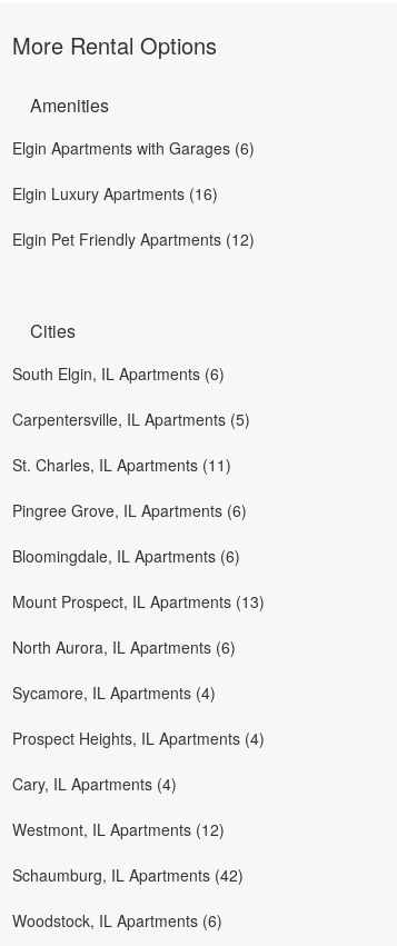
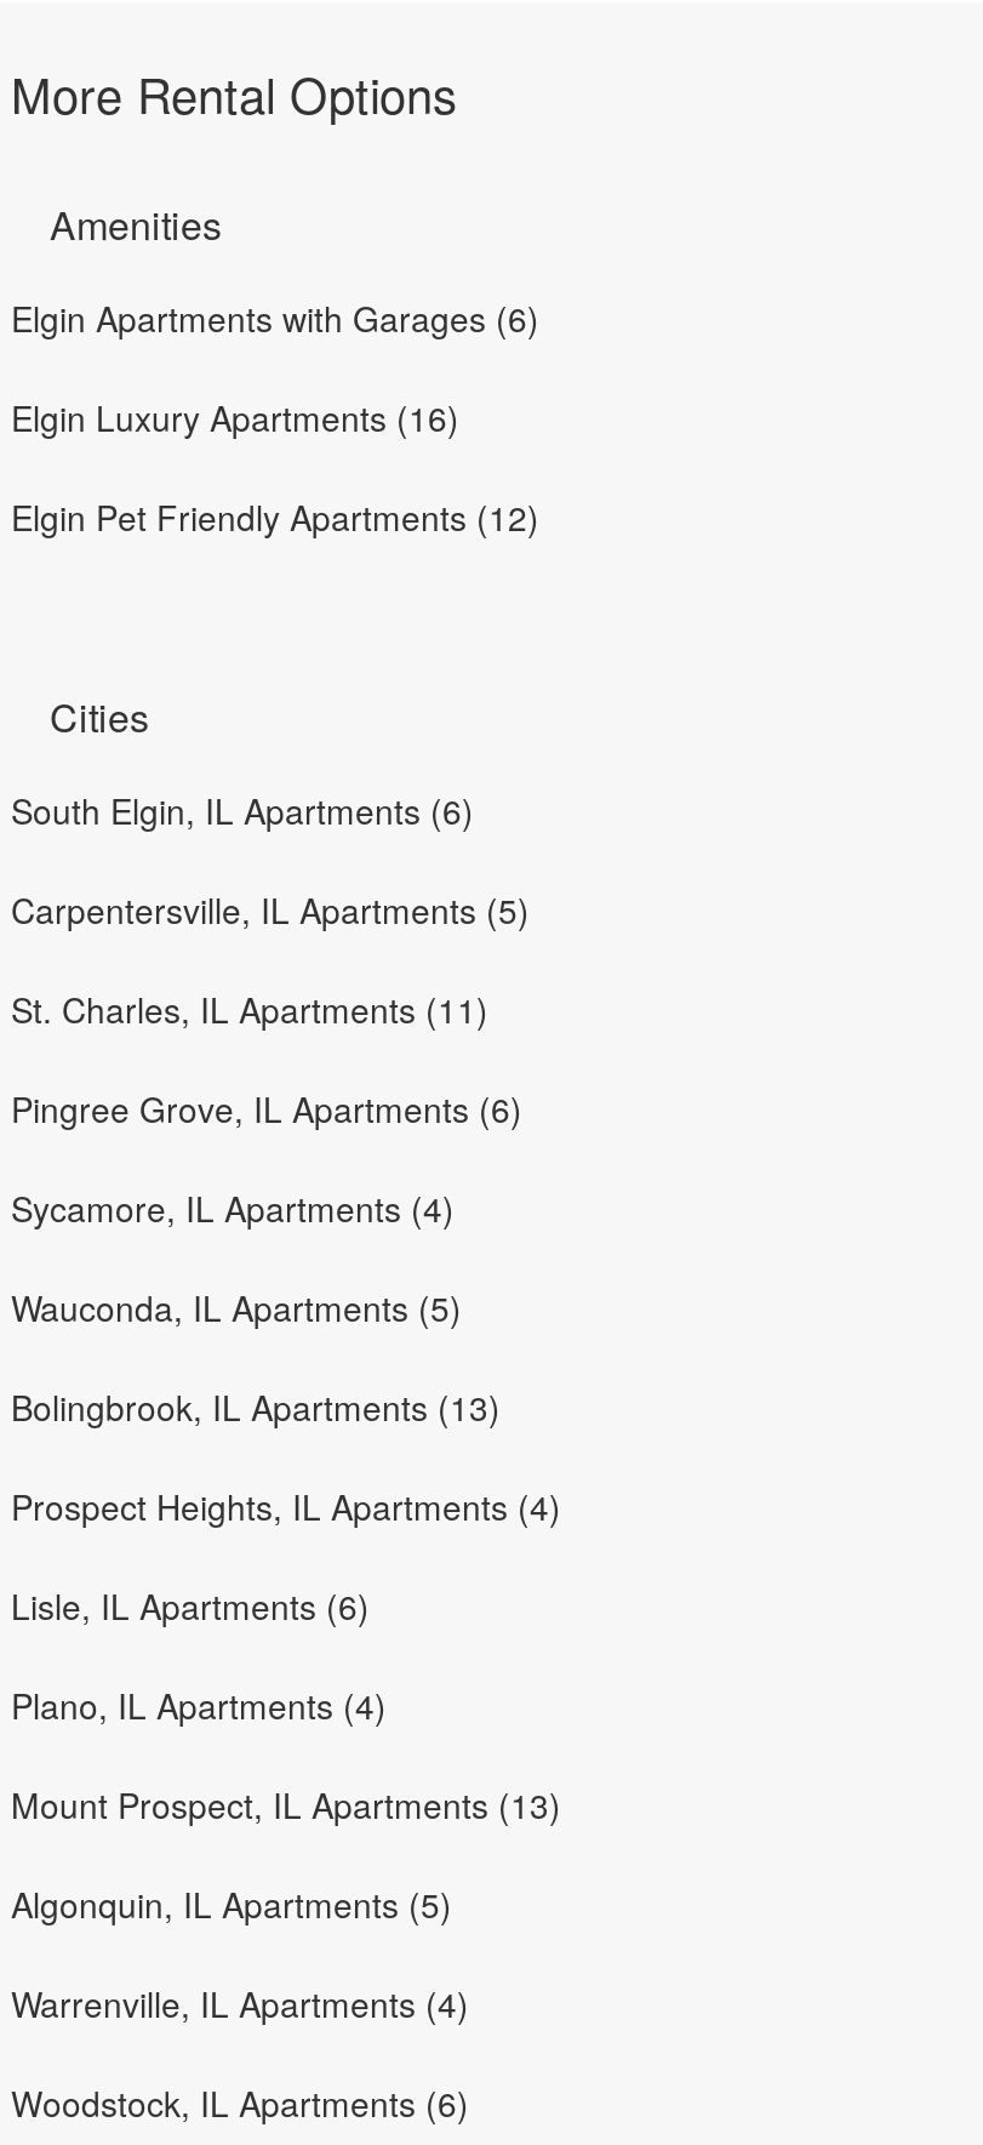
- Bloomingdale, IL Apartments (6)
+ Wauconda, IL Apartments (5)
+ Bolingbrook, IL Apartments (13)
+ Lisle, IL Apartments (6)
+ Plano, IL Apartments (4)

moved down: Mount Prospect, IL Apartments (13)

- North Aurora, IL Apartments (6)
- Cary, IL Apartments (4)
- Westmont, IL Apartments (12)
- Schaumburg, IL Apartments (42)
+ Algonquin, IL Apartments (5)
+ Warrenville, IL Apartments (4)

moved up: Sycamore, IL Apartments (4) | Prospect Heights, IL Apartments (4)
